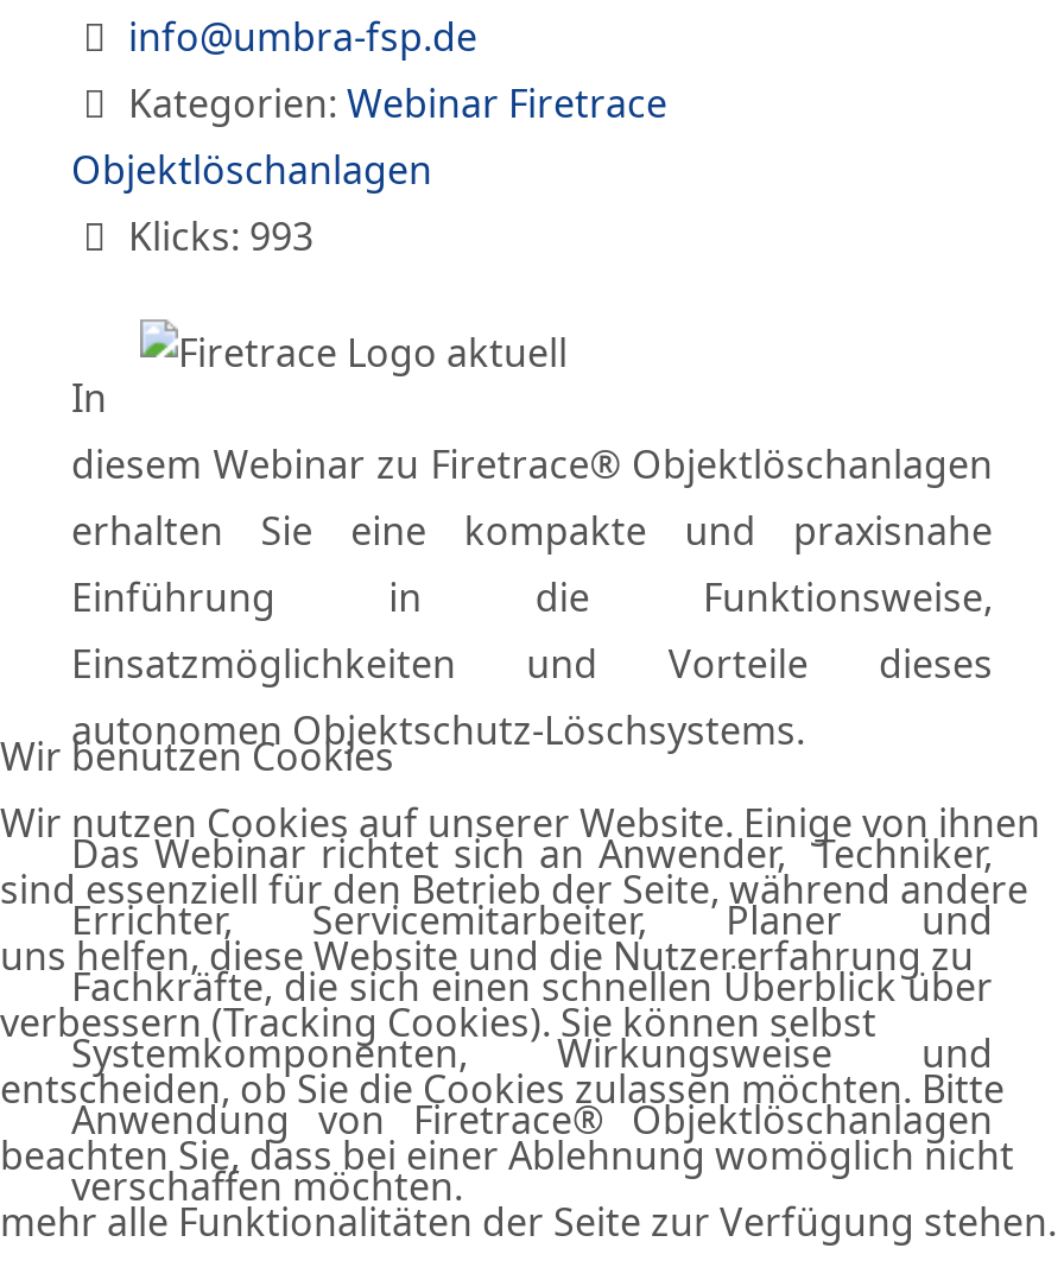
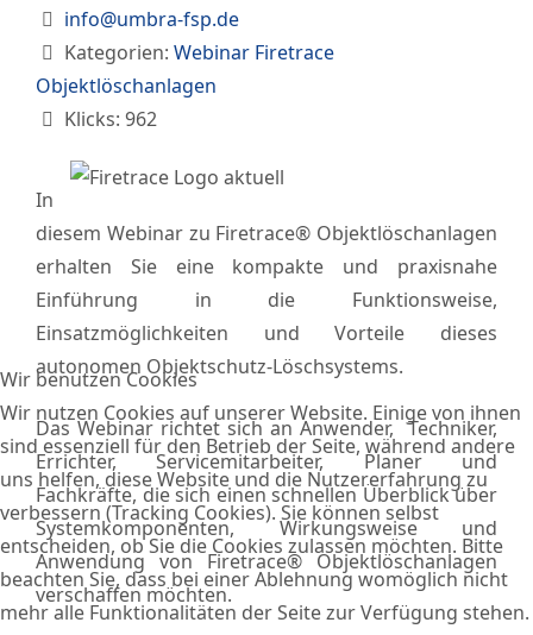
- Klicks: 993
+ Klicks: 962
